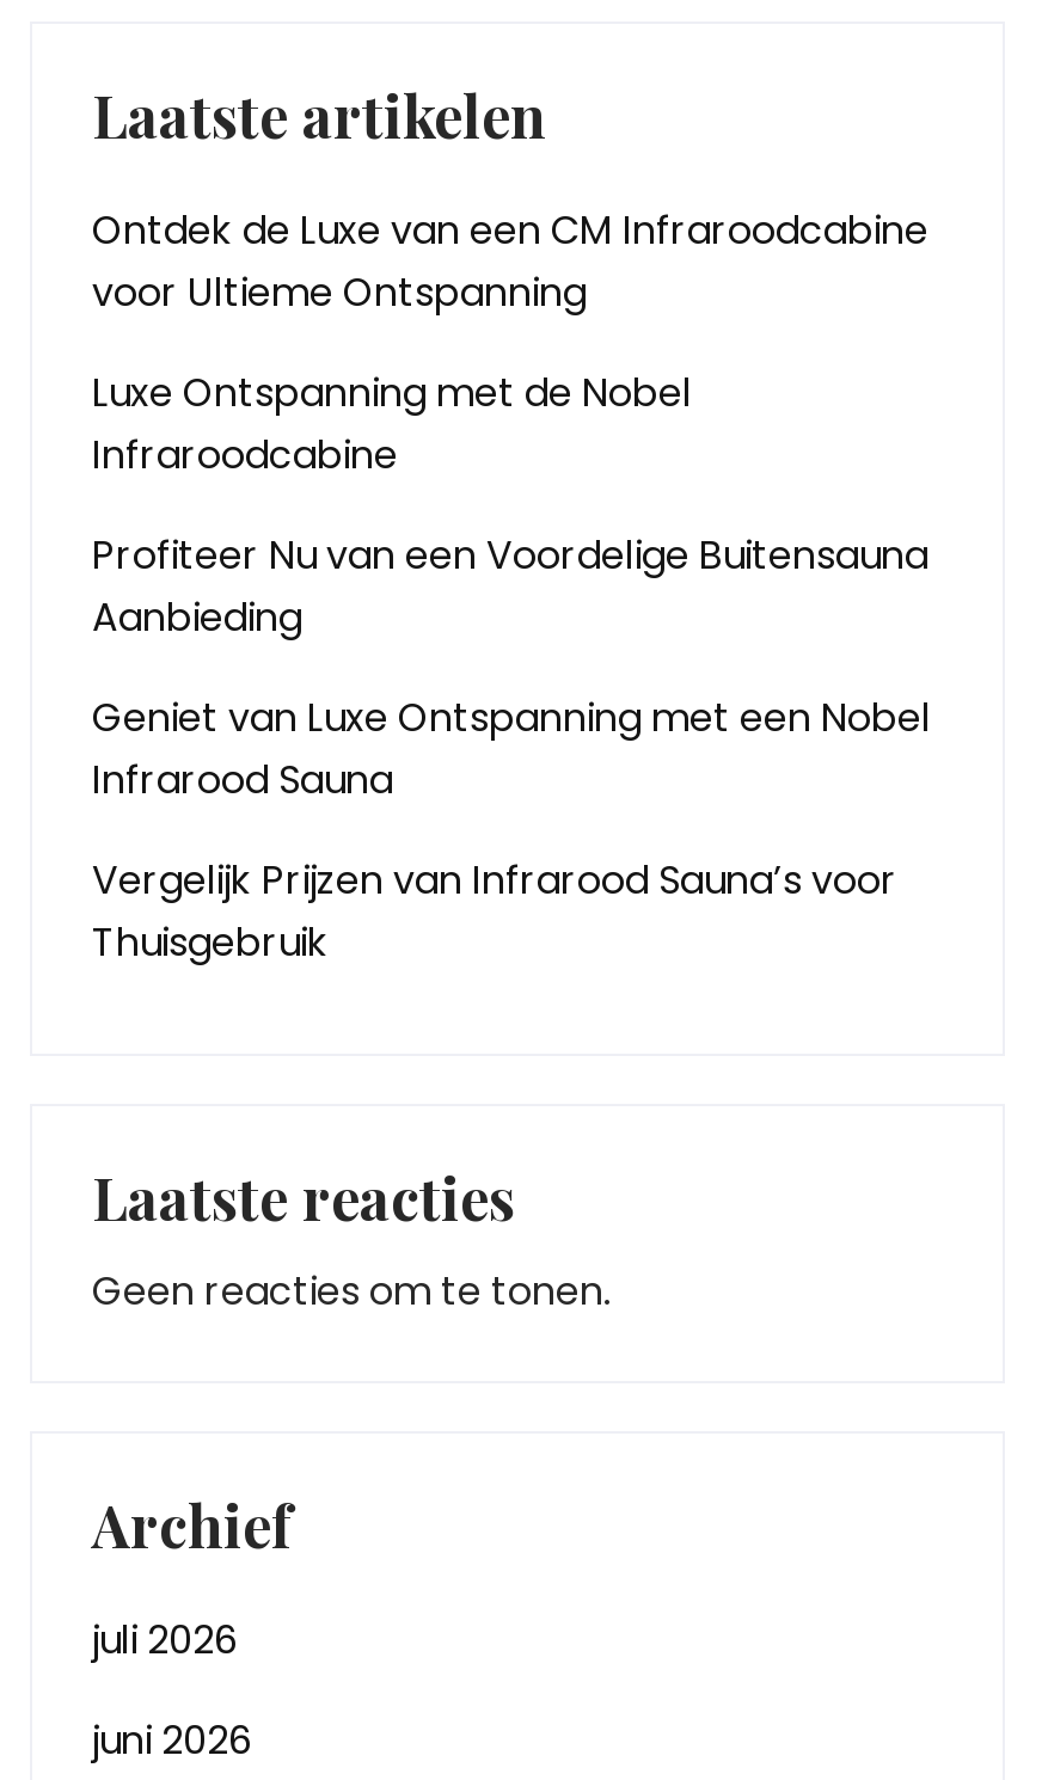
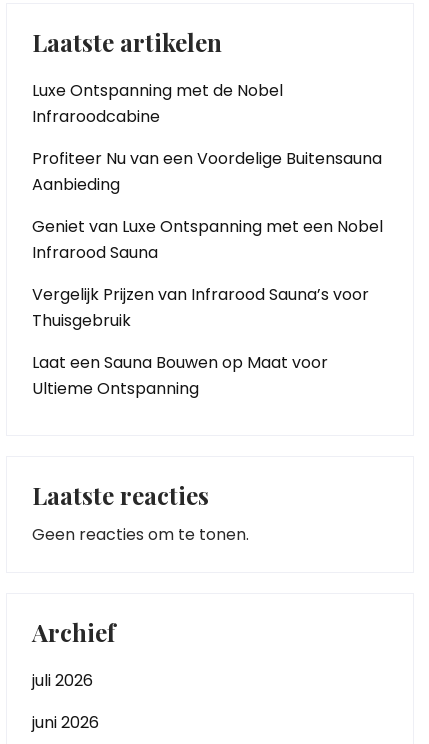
- Ontdek de Luxe van een CM Infraroodcabine
- voor Ultieme Ontspanning

moved up: Luxe Ontspanning met de Nobel | Infraroodcabine | Profiteer Nu van een Voordelige Buitensauna | Aanbieding | Geniet van Luxe Ontspanning met een Nobel | Infrarood Sauna | Vergelijk Prijzen van Infrarood Sauna’s voor | Thuisgebruik

+ Laat een Sauna Bouwen op Maat voor
+ Ultieme Ontspanning
